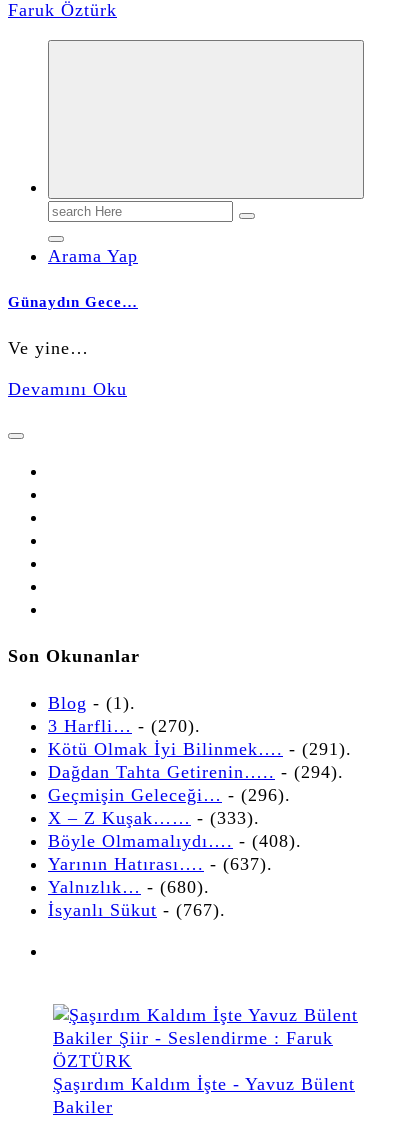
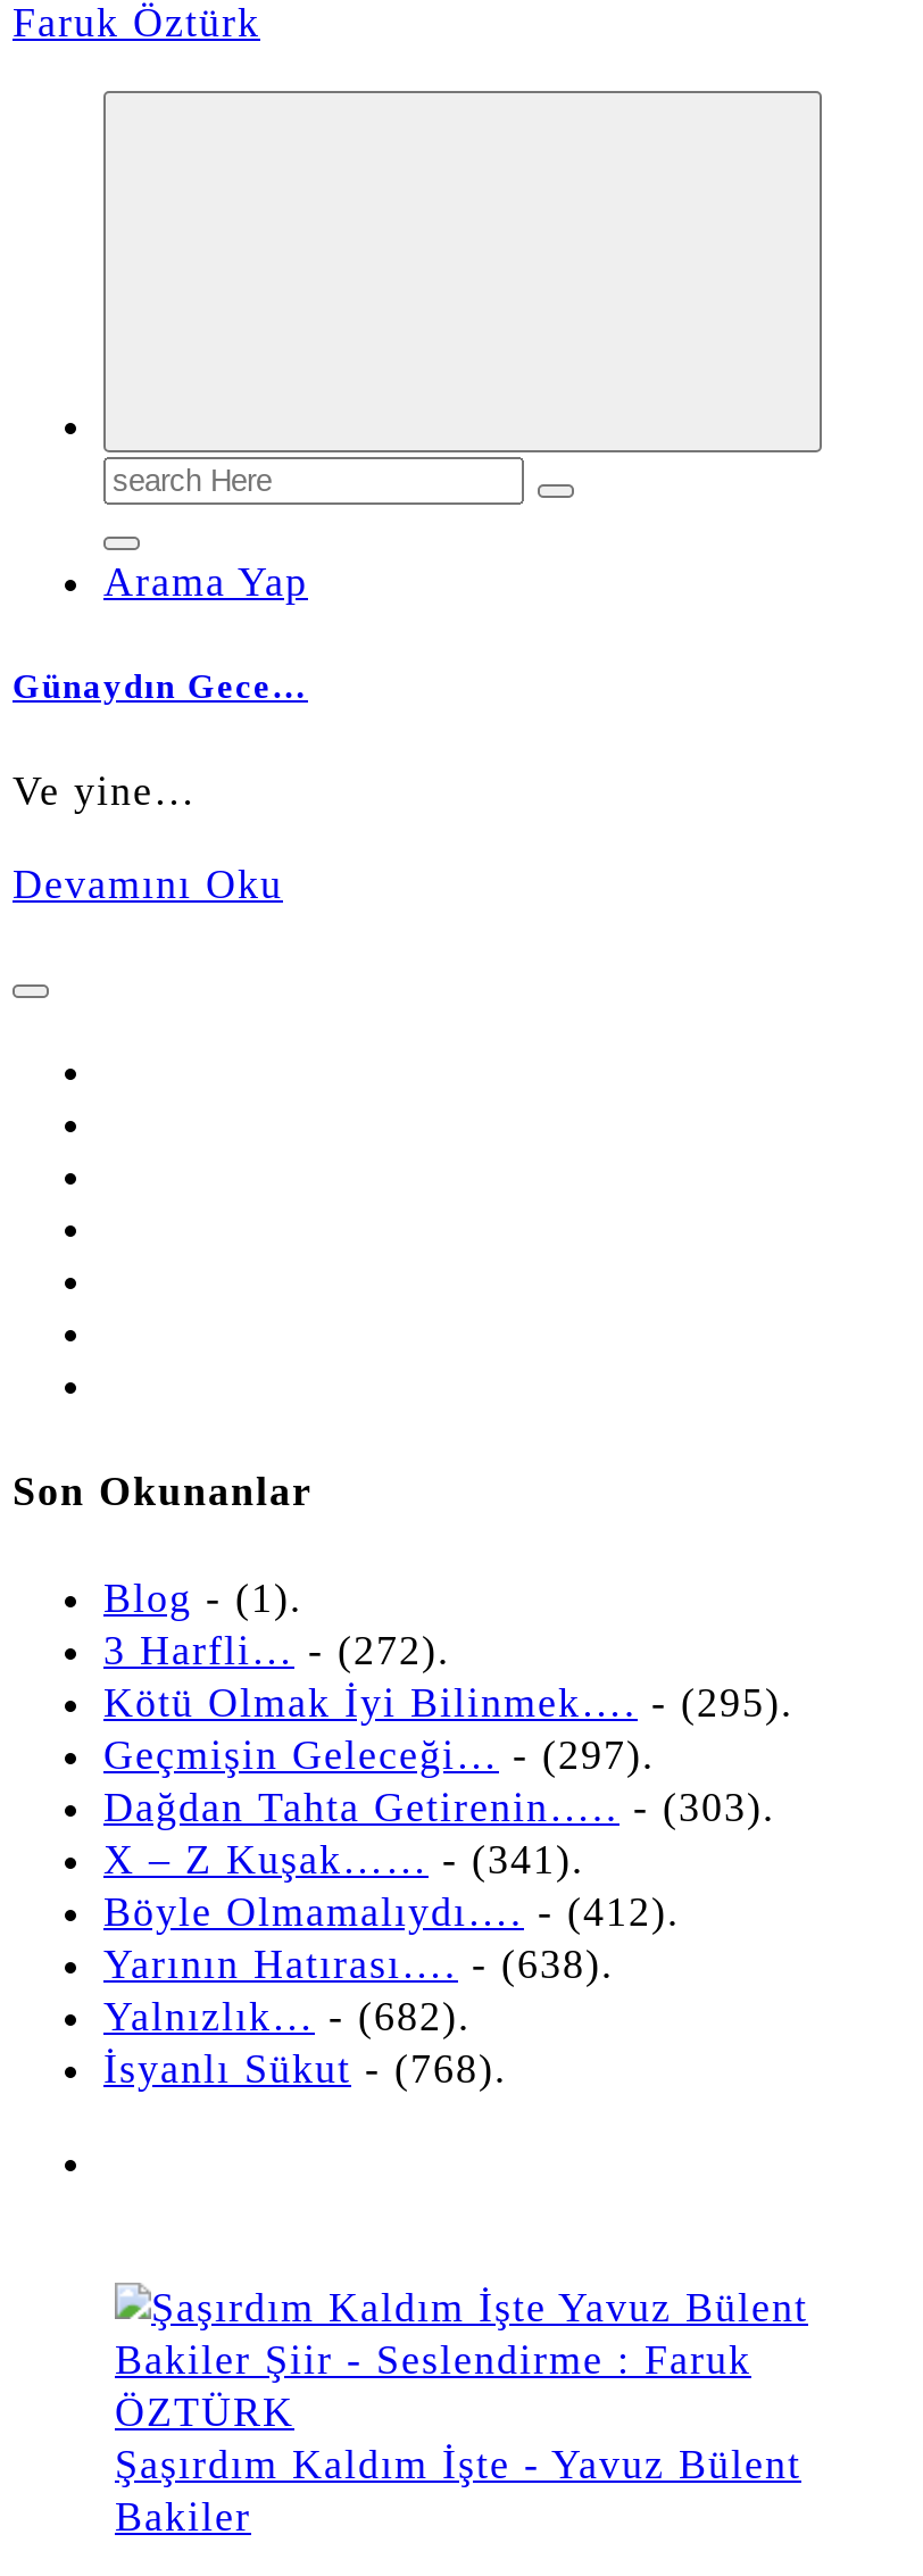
- 3 Harfli… - (270).
- Kötü Olmak İyi Bilinmek…. - (291).
- Dağdan Tahta Getirenin….. - (294).
- Geçmişin Geleceği… - (296).
- X – Z Kuşak…… - (333).
- Böyle Olmamalıydı…. - (408).
- Yarının Hatırası…. - (637).
- Yalnızlık… - (680).
- İsyanlı Sükut - (767).
+ 3 Harfli… - (272).
+ Kötü Olmak İyi Bilinmek…. - (295).
+ Geçmişin Geleceği… - (297).
+ Dağdan Tahta Getirenin….. - (303).
+ X – Z Kuşak…… - (341).
+ Böyle Olmamalıydı…. - (412).
+ Yarının Hatırası…. - (638).
+ Yalnızlık… - (682).
+ İsyanlı Sükut - (768).
